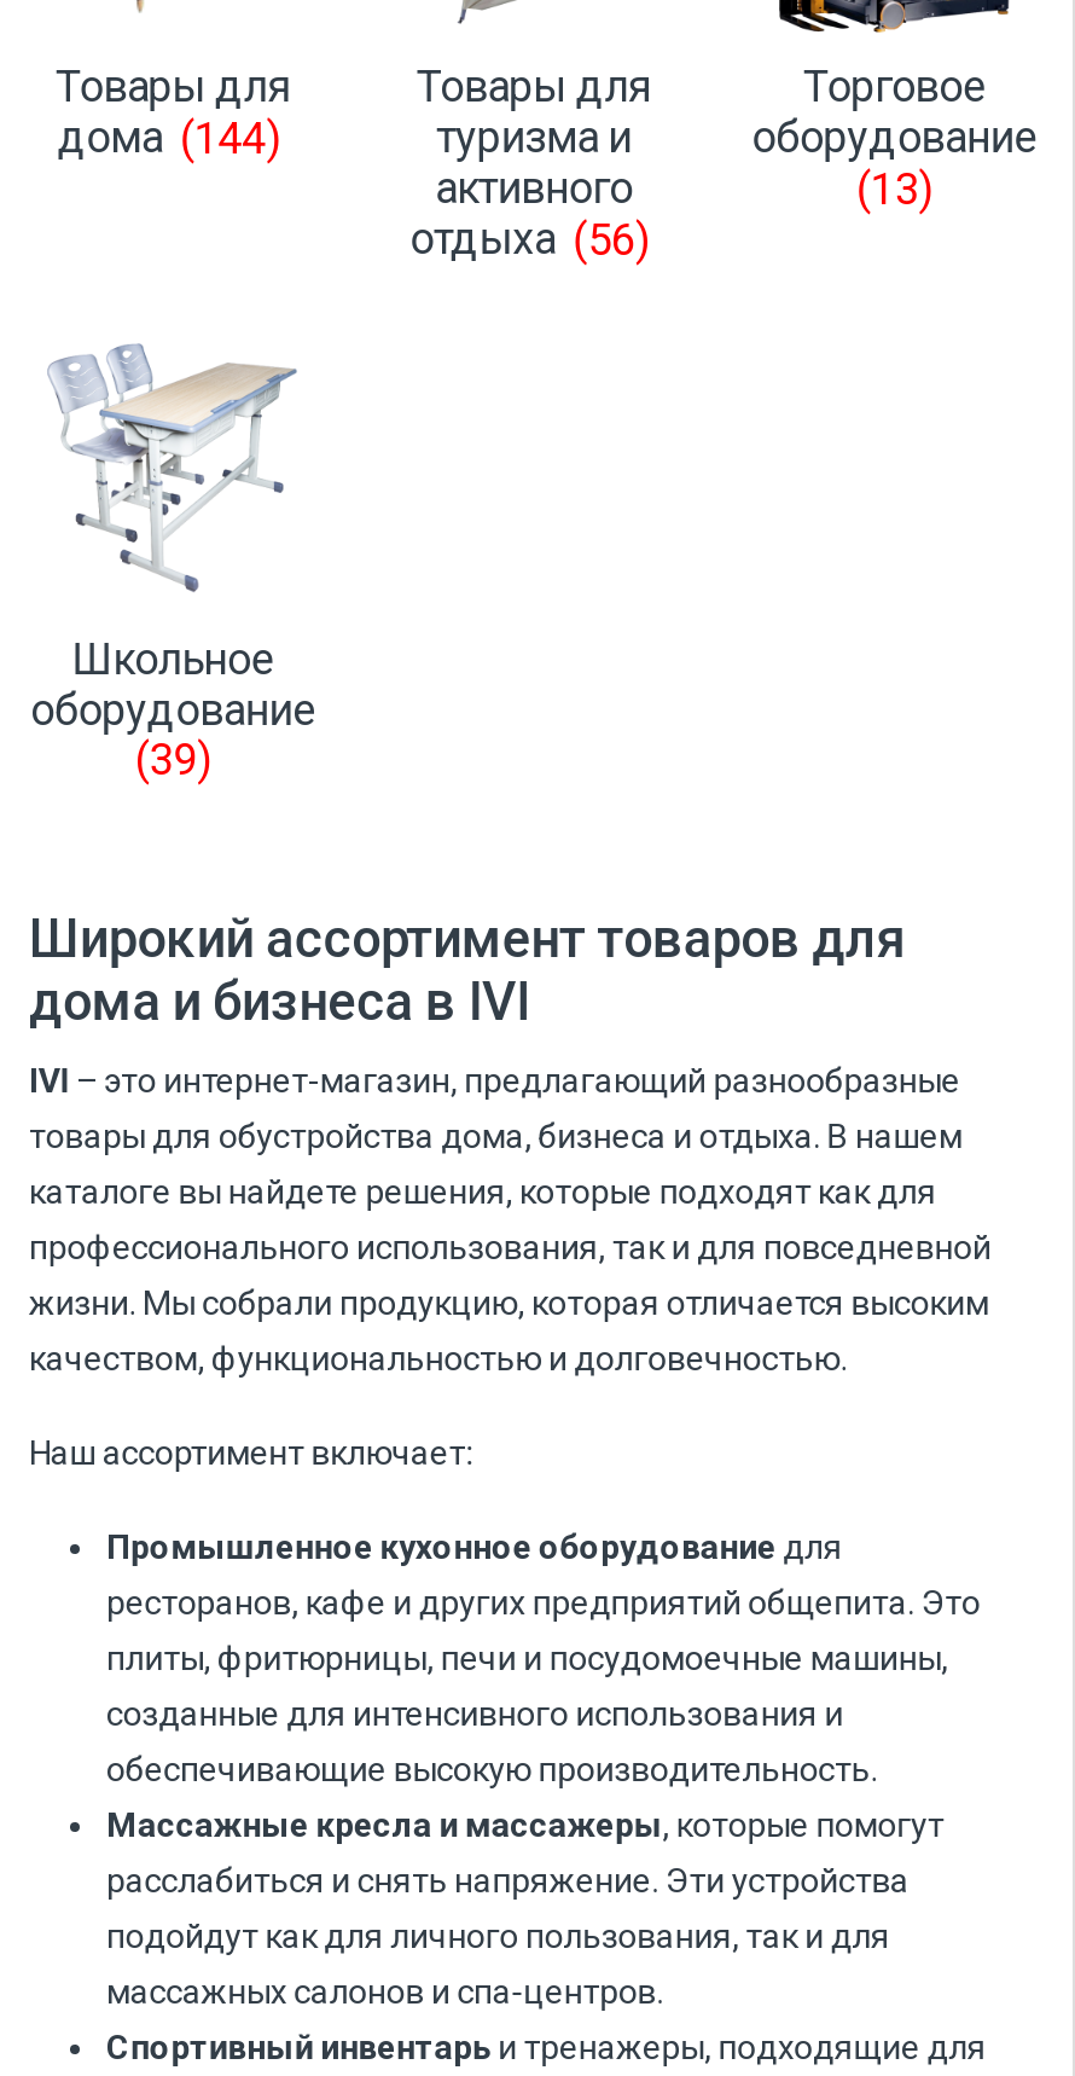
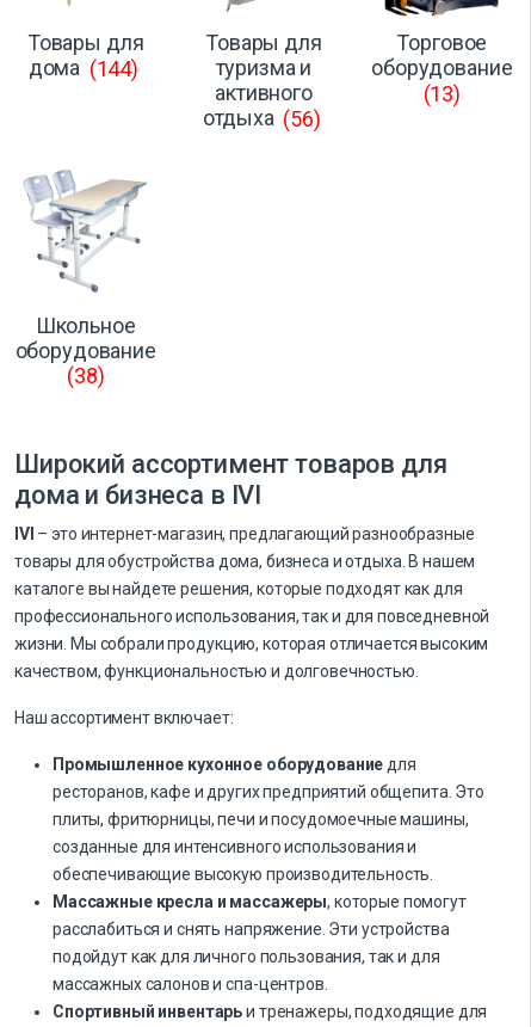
- (39)
+ (38)
